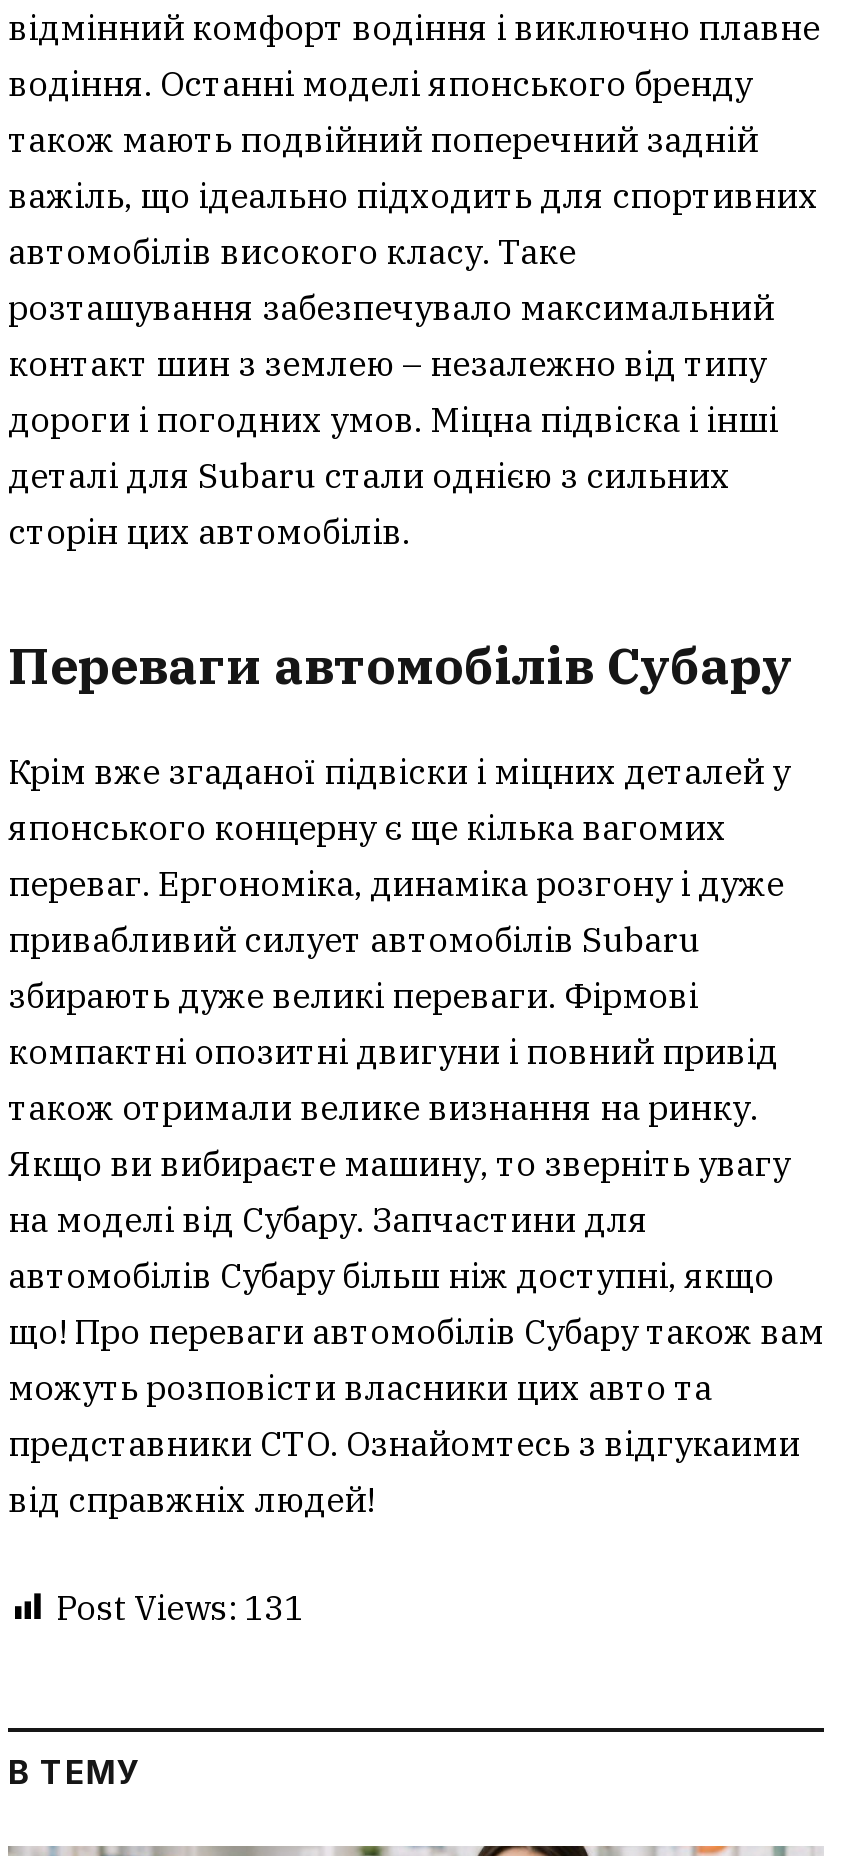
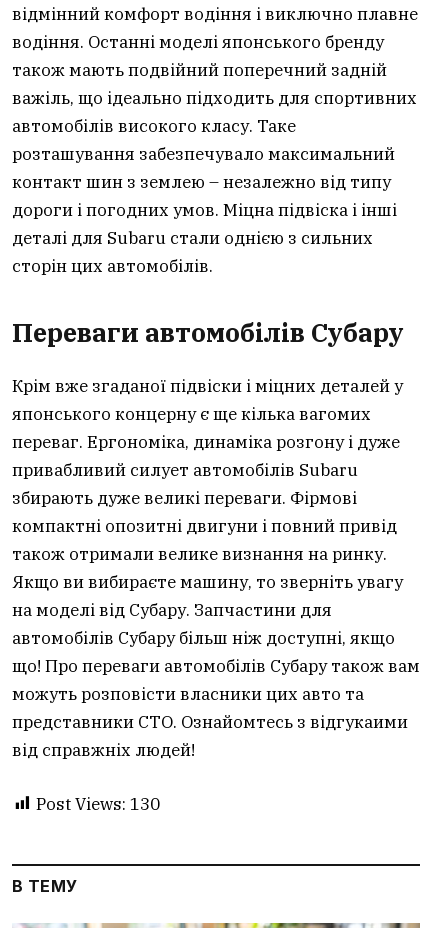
- Post Views: 131
+ Post Views: 130
